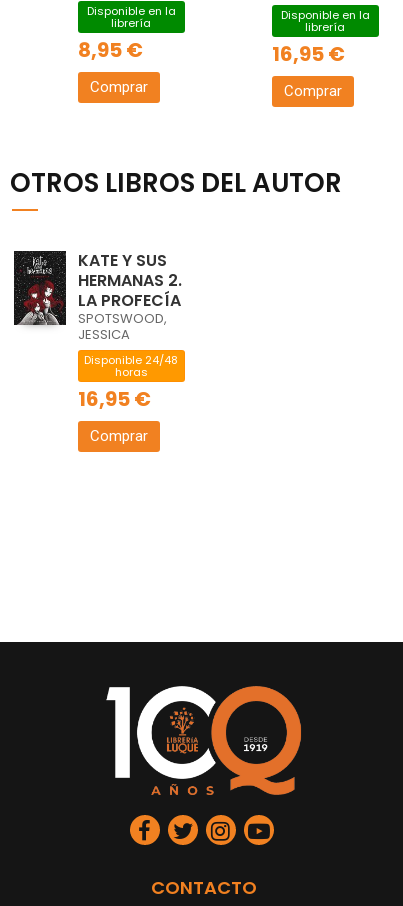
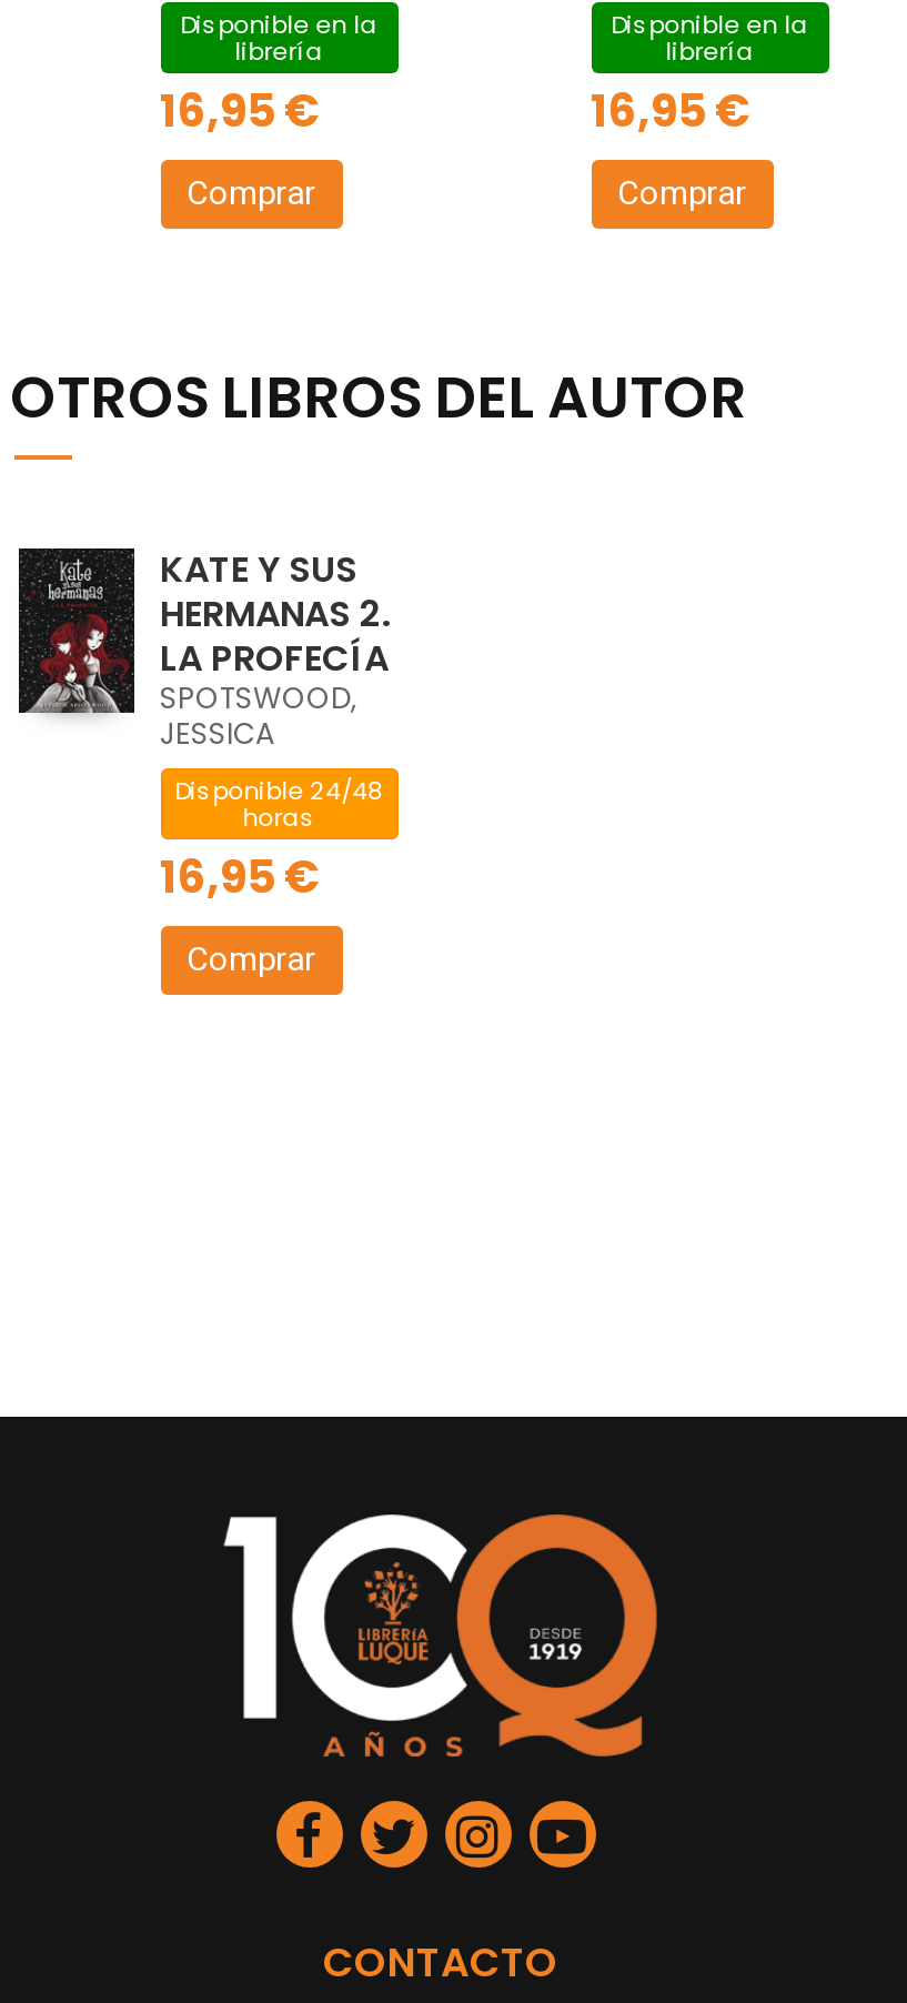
- 8,95 €
+ 16,95 €
